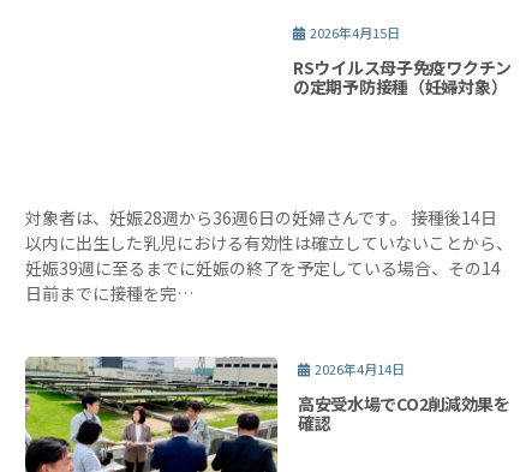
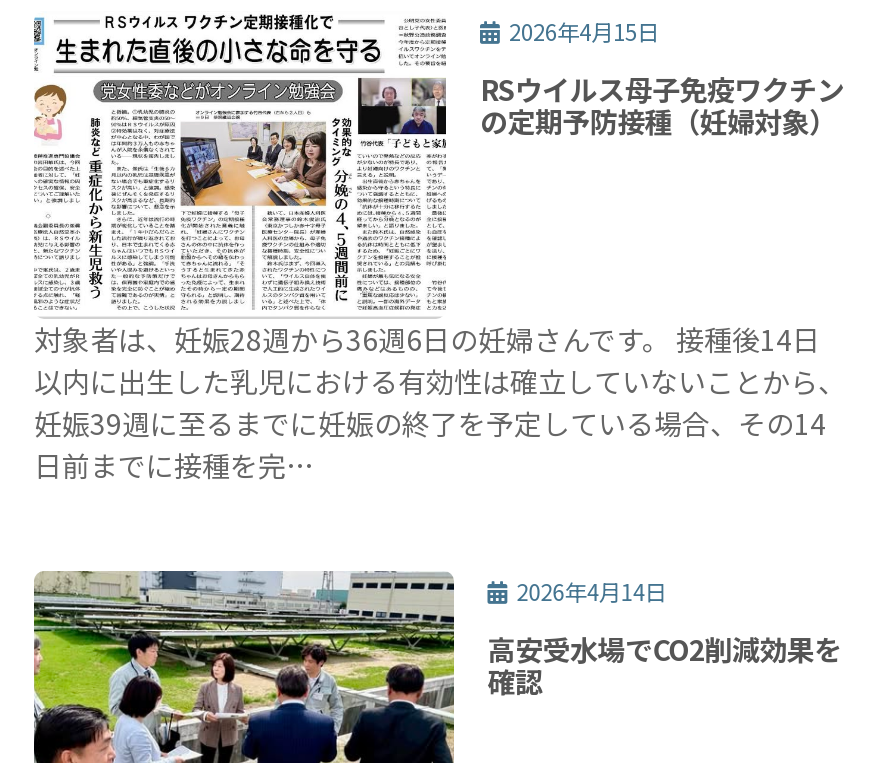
+ [image]
